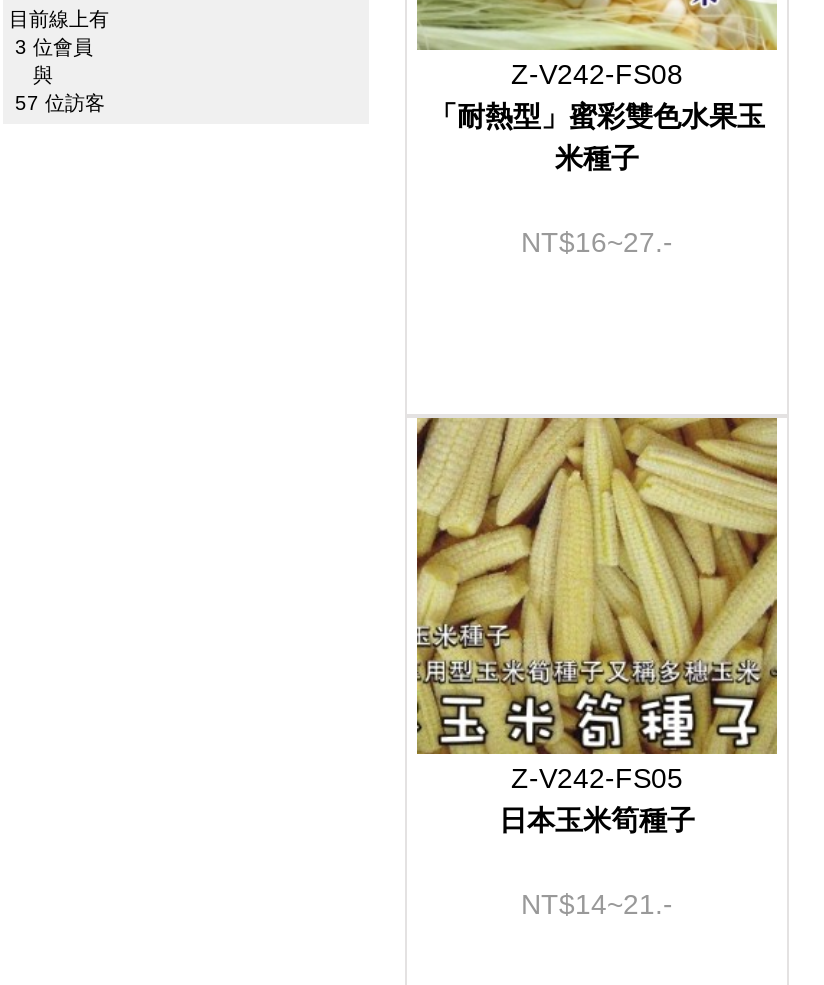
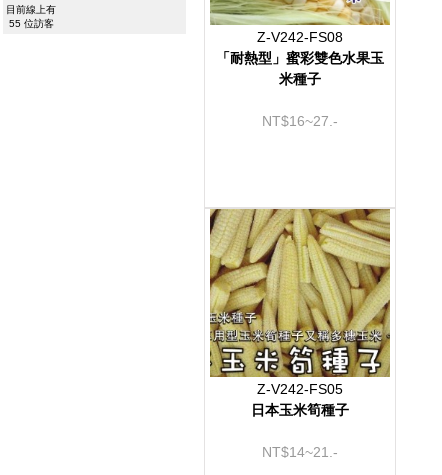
- 3 位會員
- 與
- 57 位訪客
+ 55 位訪客
